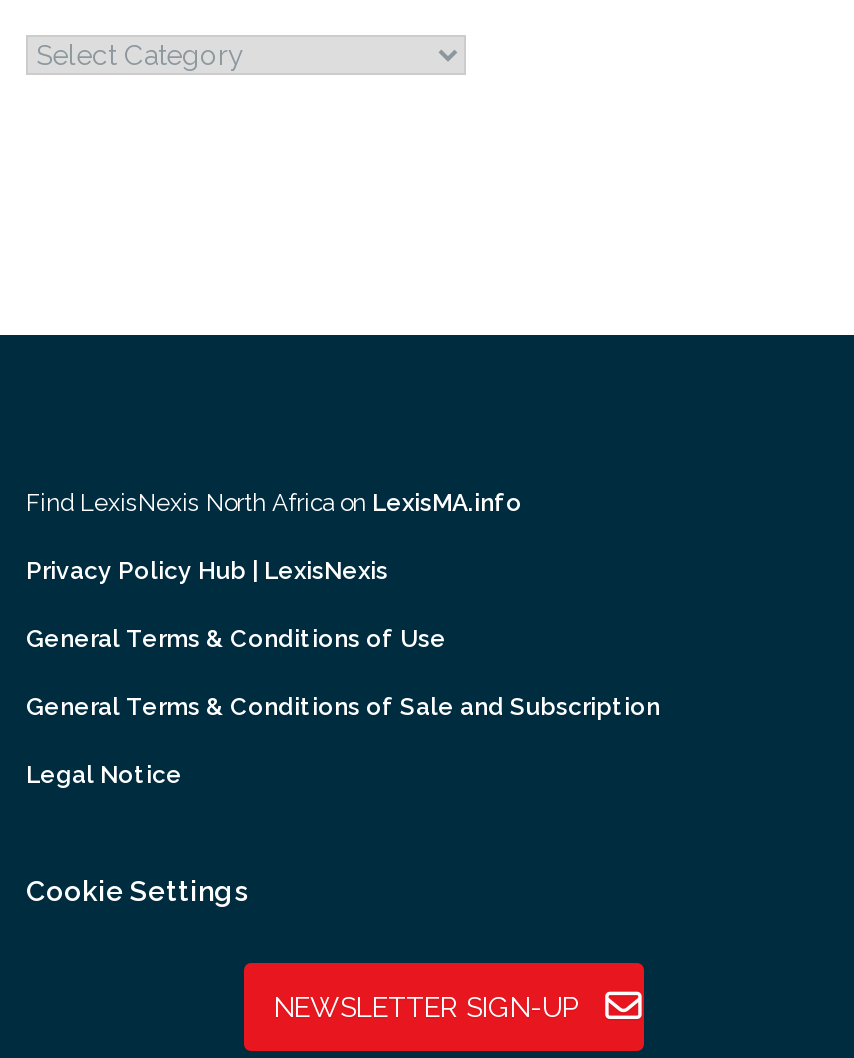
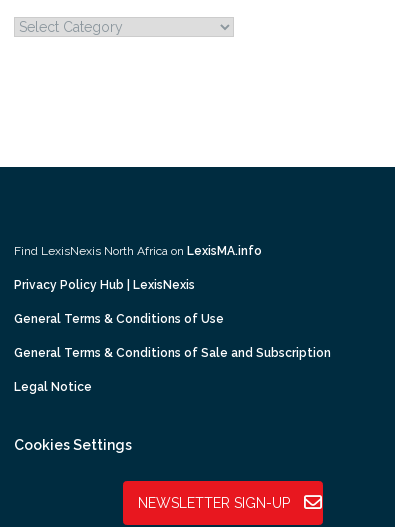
- Cookie Settings
+ Cookies Settings
